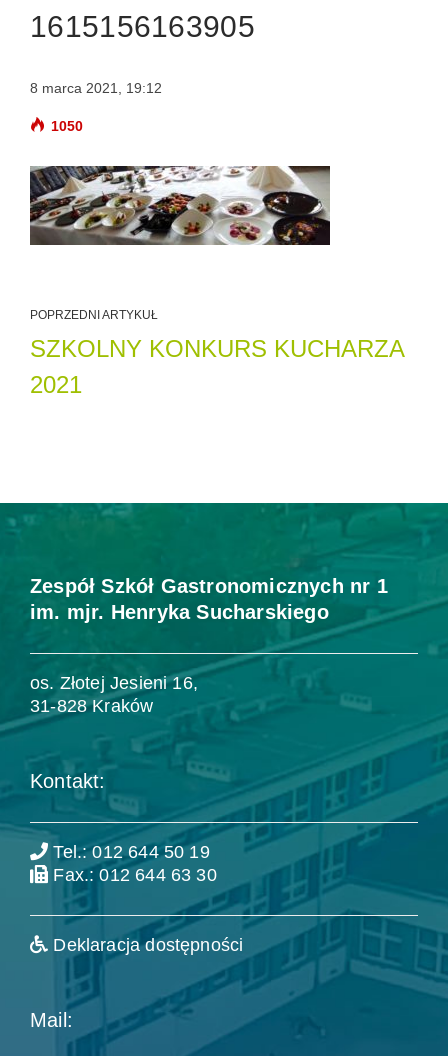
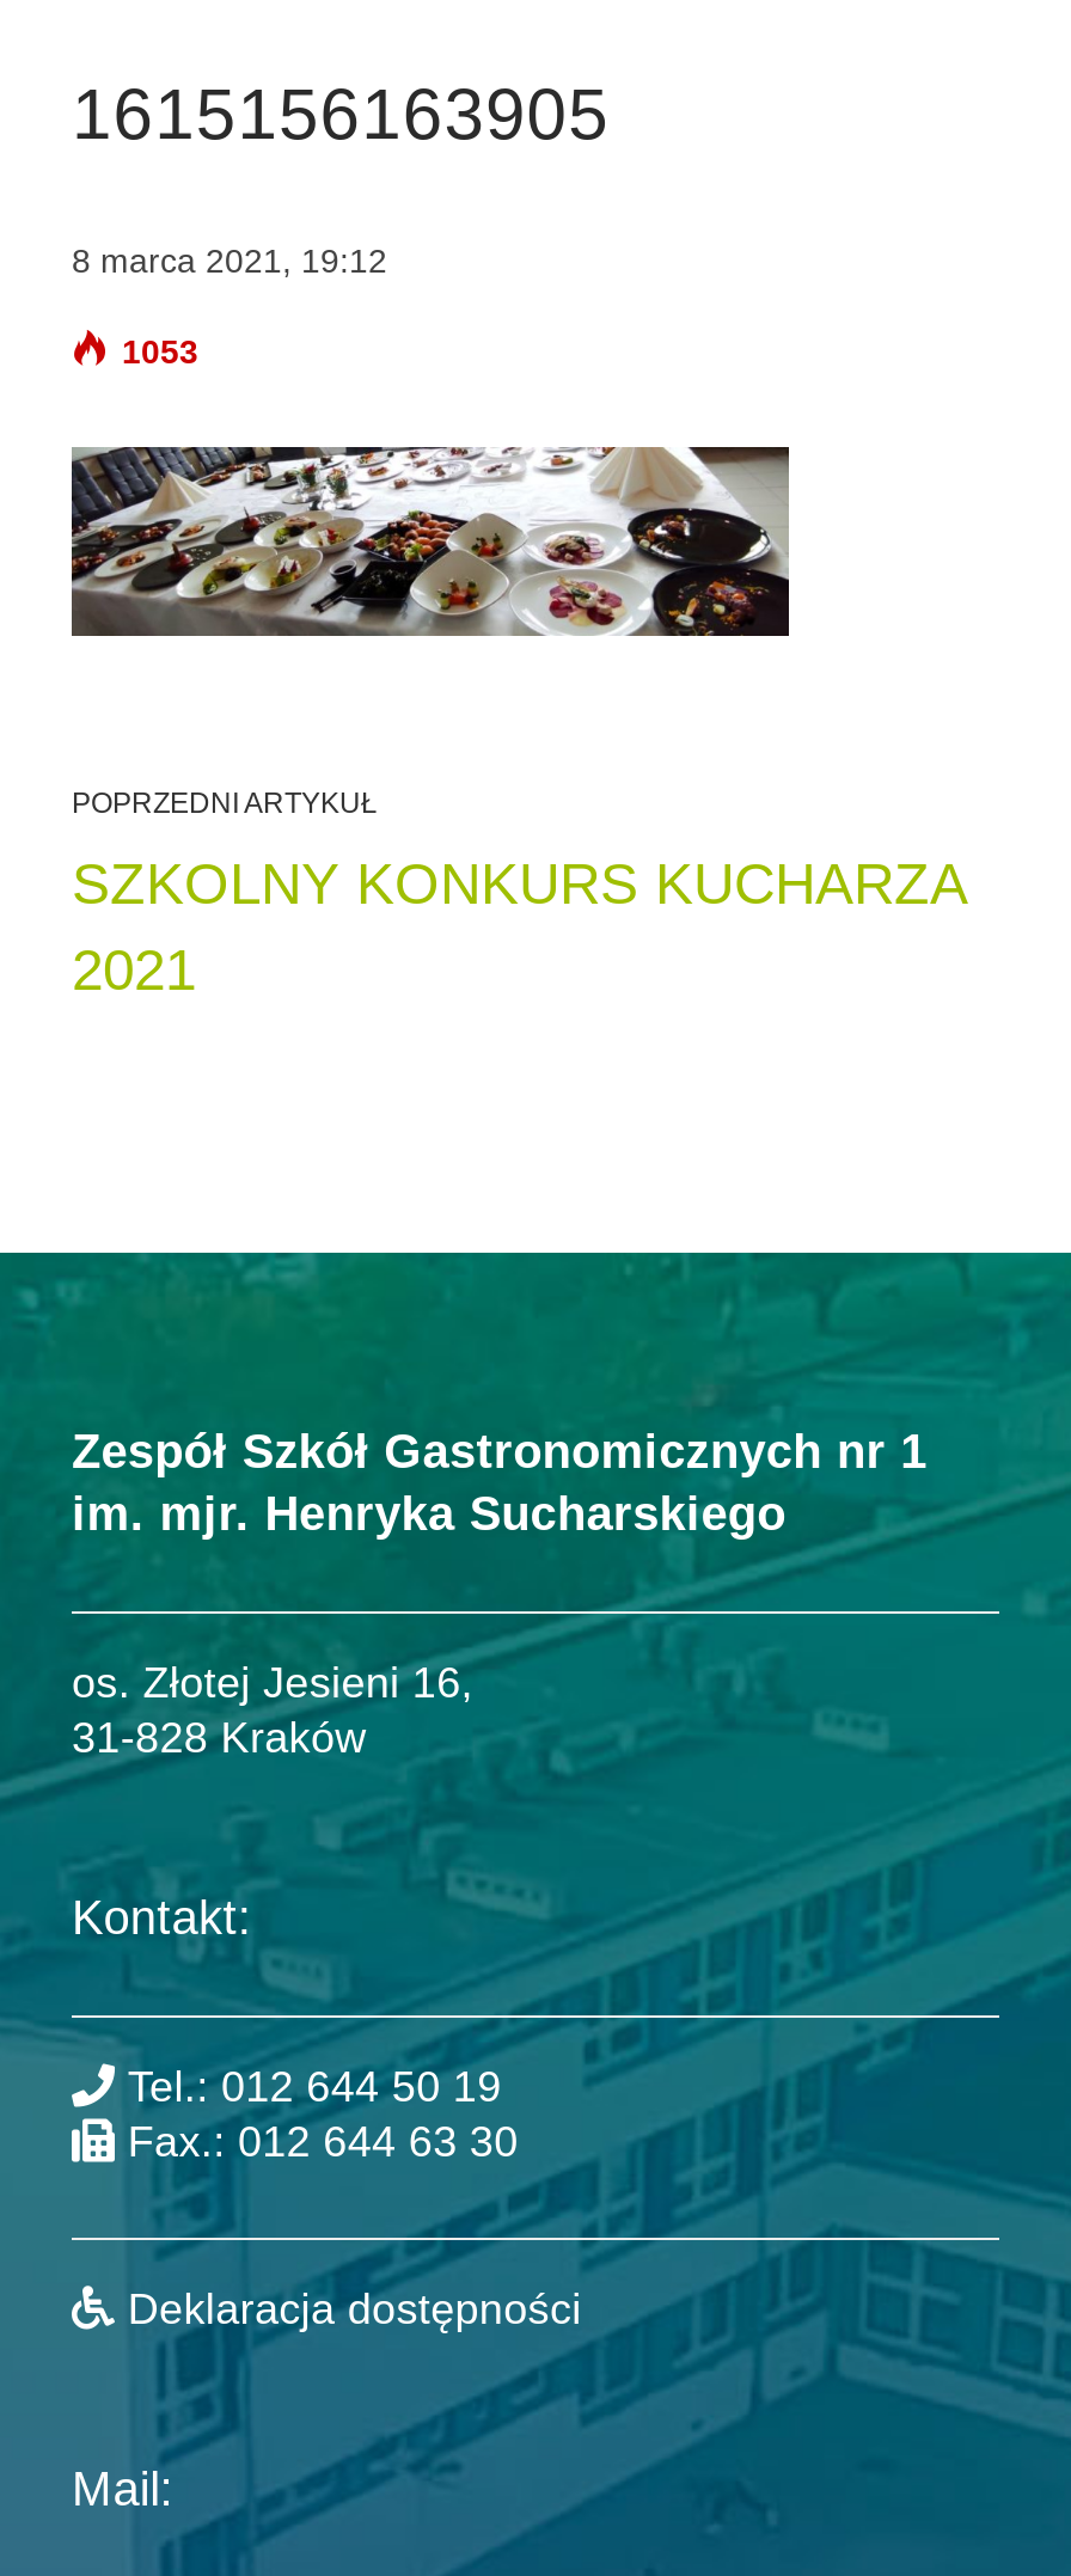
- 1050
+ 1053
